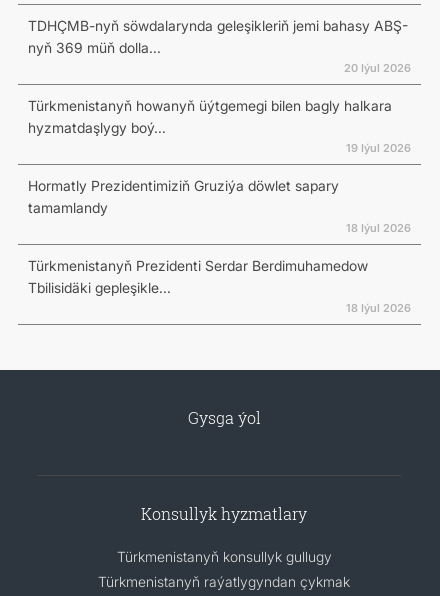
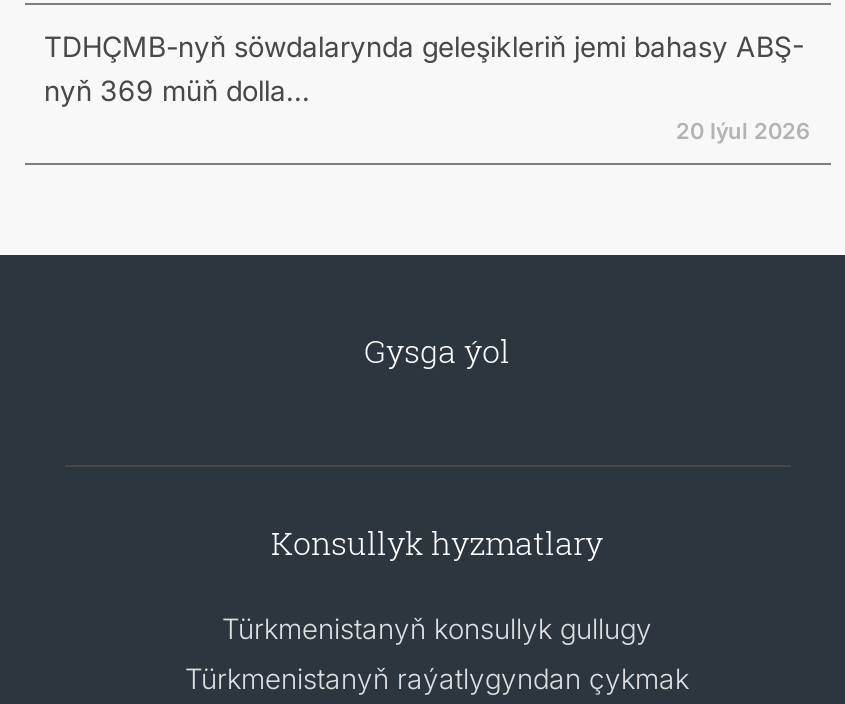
- Türkmenistanyň howanyň üýtgemegi bilen bagly halkara
- hyzmatdaşlygy boý...
- 19 Iýul 2026
- Hormatly Prezidentimiziň Gruziýa döwlet sapary
- tamamlandy
- 18 Iýul 2026
- Türkmenistanyň Prezidenti Serdar Berdimuhamedow
- Tbilisidäki gepleşikle...
- 18 Iýul 2026
